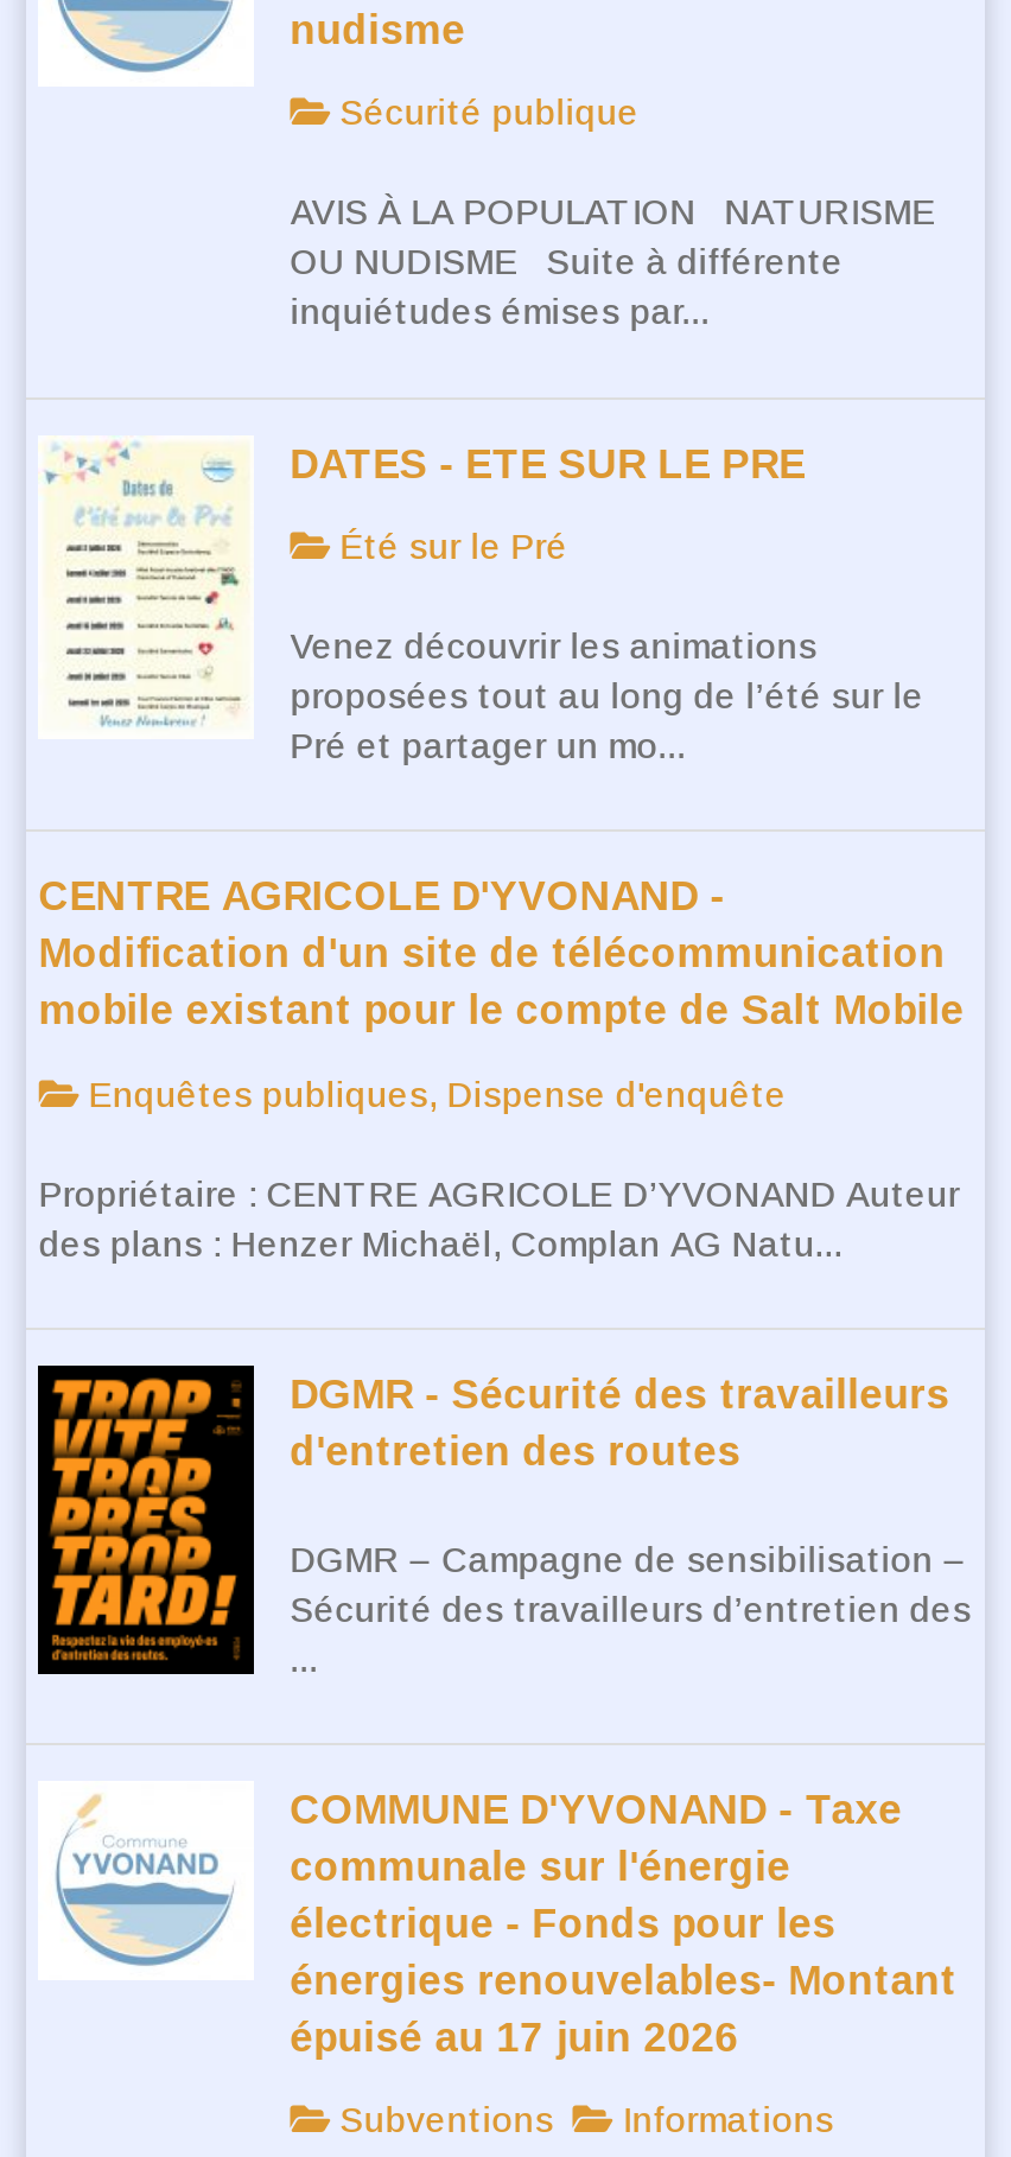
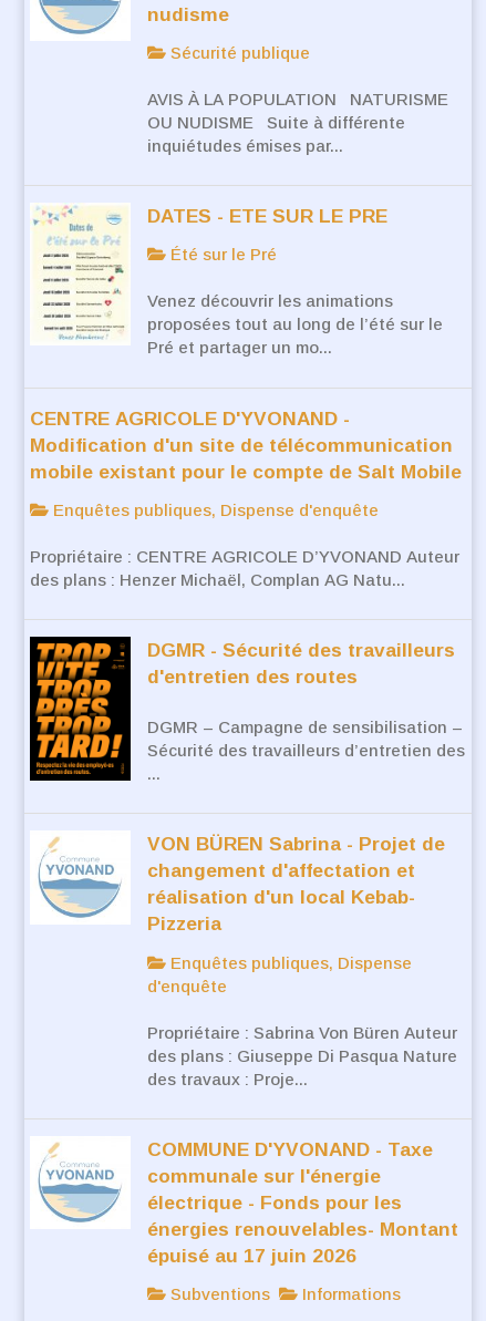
+ VON BÜREN Sabrina - Projet de
+ changement d'affectation et
+ réalisation d'un local Kebab-
+ Pizzeria
+ Enquêtes publiques, Dispense
+ d'enquête
+ Propriétaire : Sabrina Von Büren Auteur
+ des plans : Giuseppe Di Pasqua Nature
+ des travaux : Proje...
